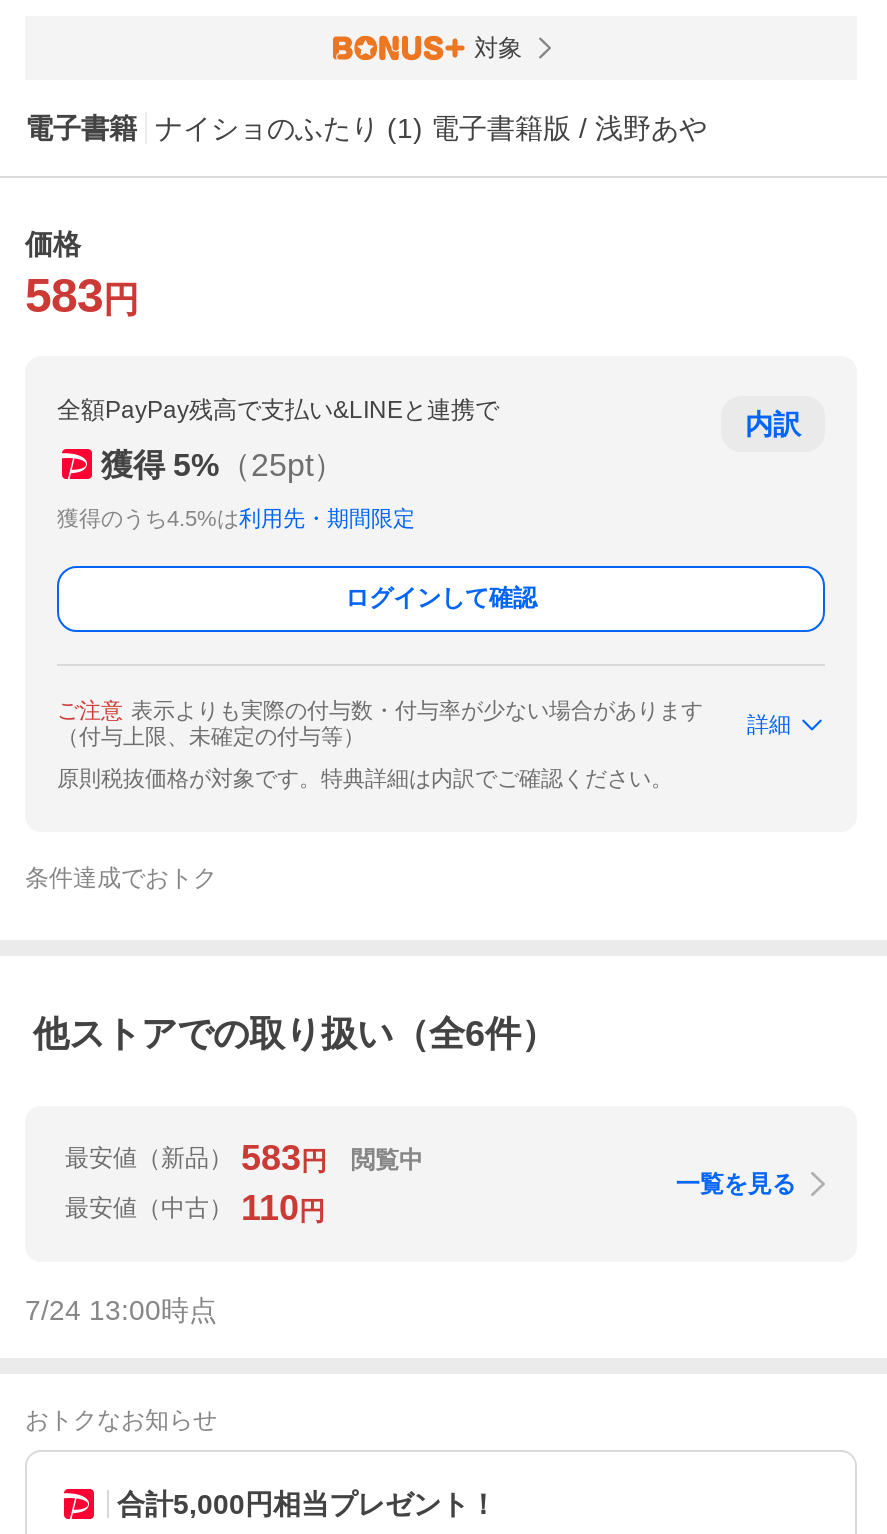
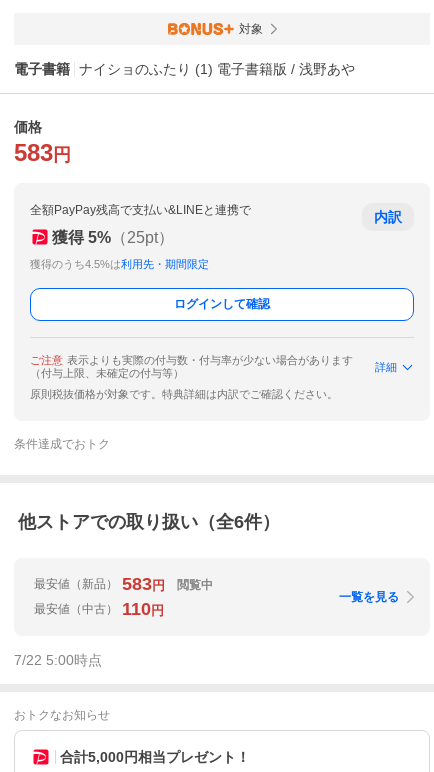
- 7/24 13:00時点
+ 7/22 5:00時点
